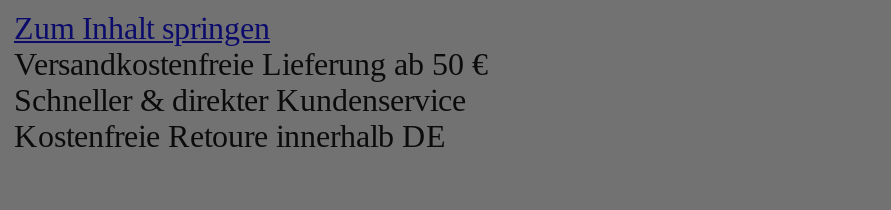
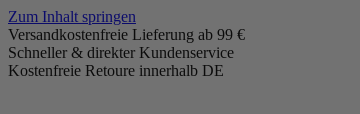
- Versandkostenfreie Lieferung ab 50 €
+ Versandkostenfreie Lieferung ab 99 €
